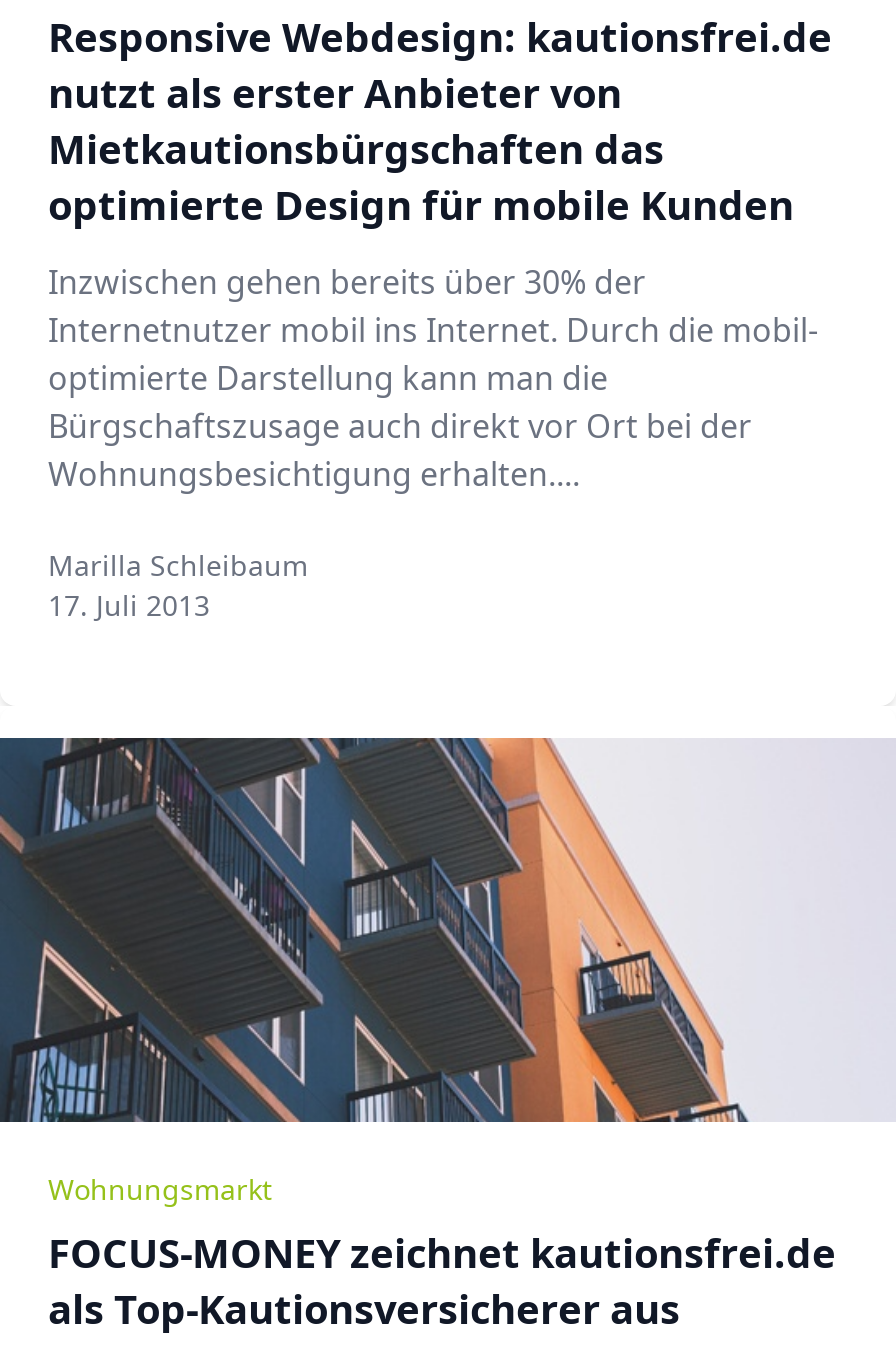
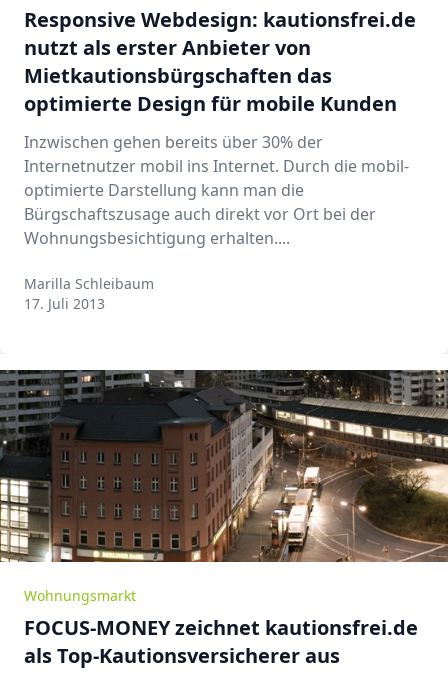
- [image]
+ [image]
